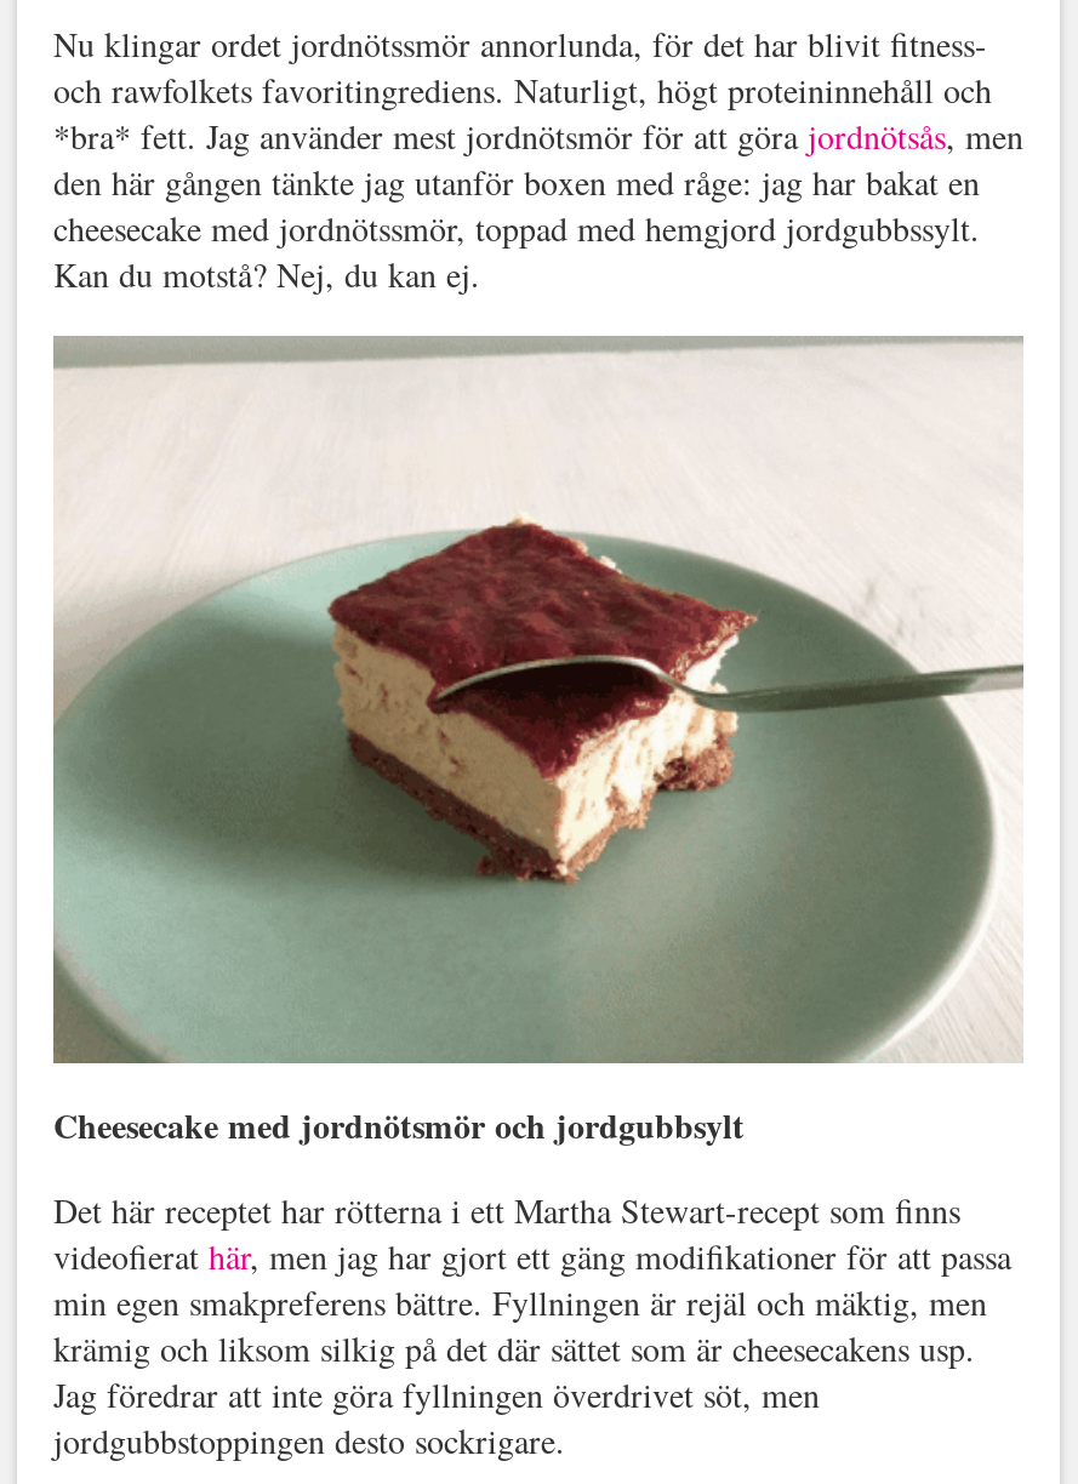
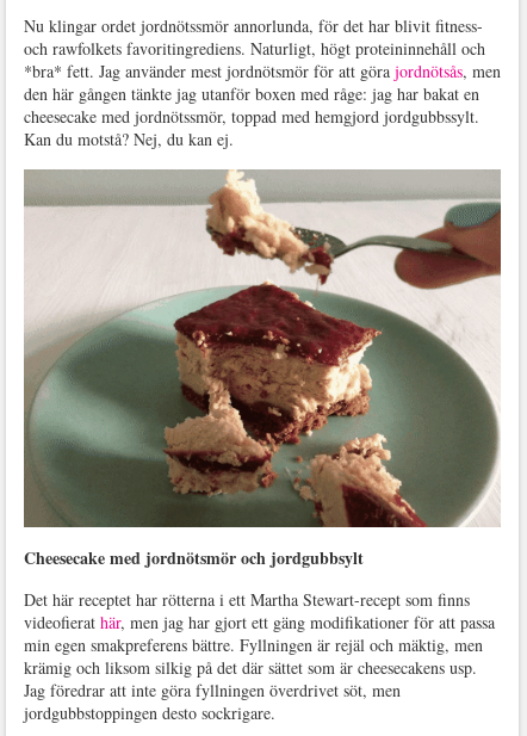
- [image]
+ [image]
